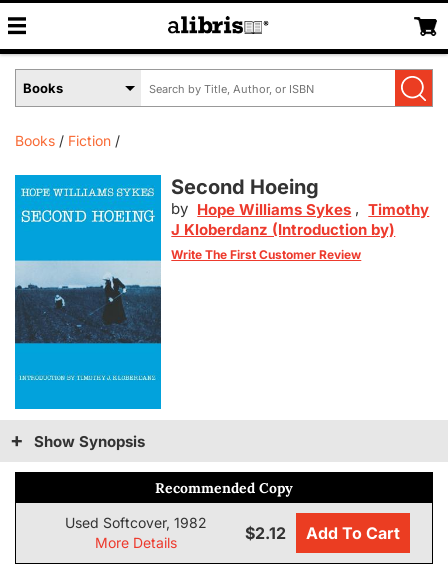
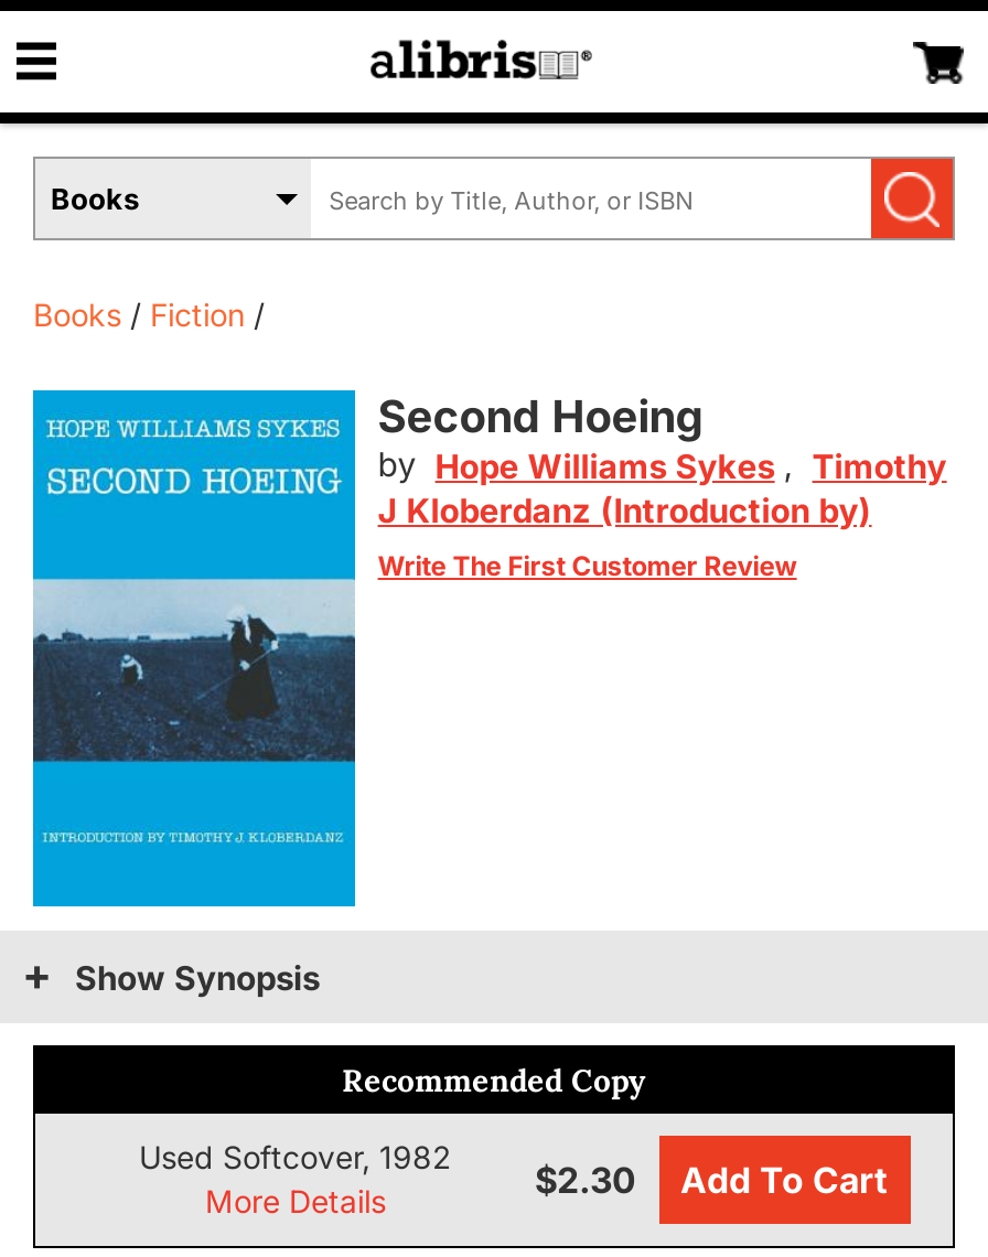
- $2.12 Add To Cart
+ $2.30 Add To Cart
